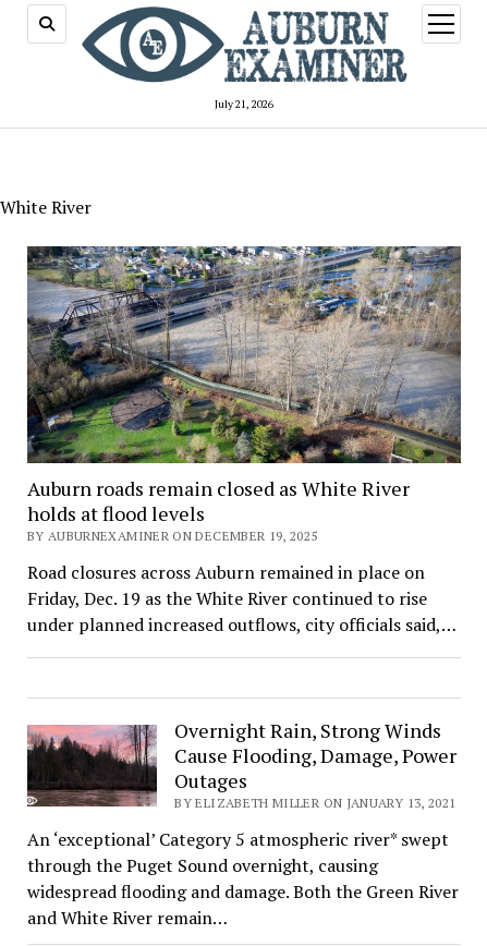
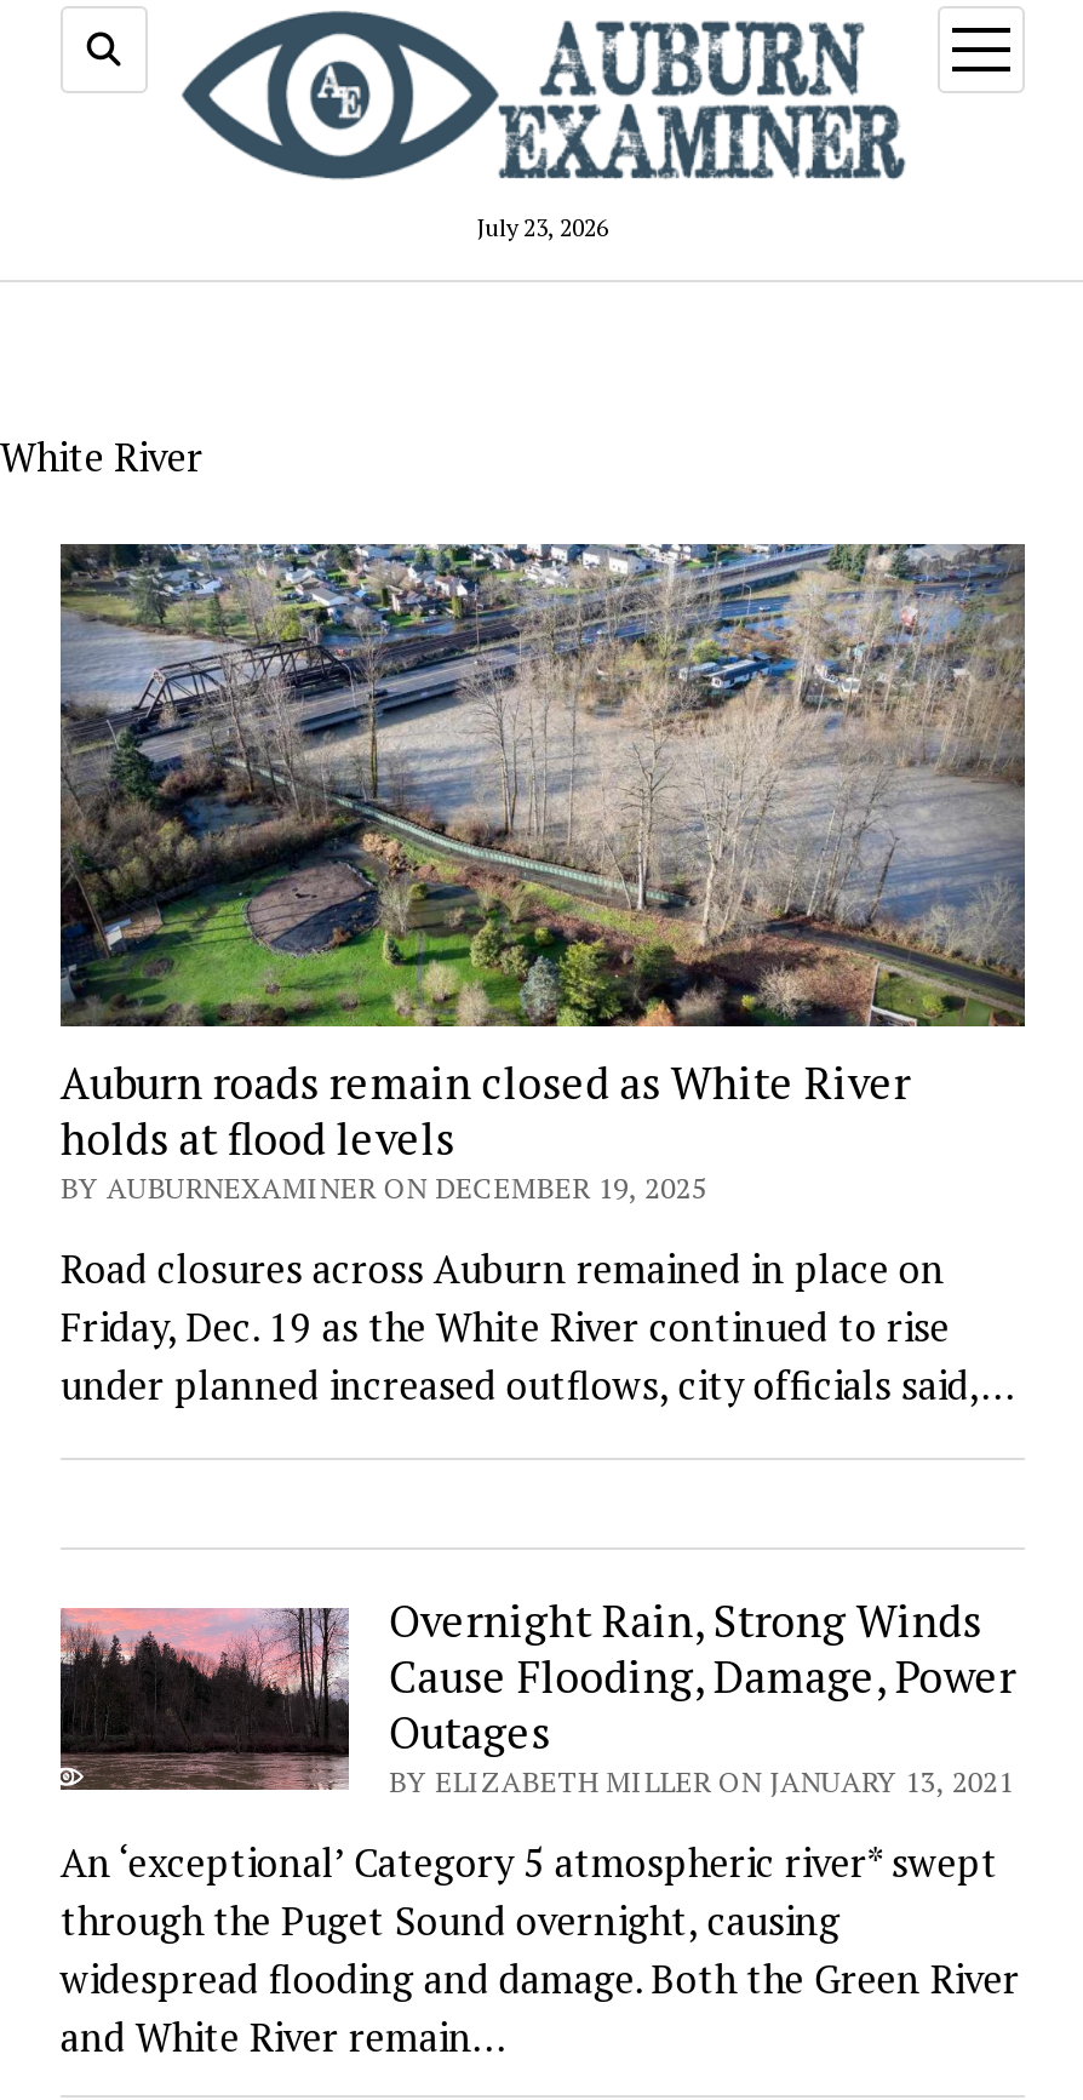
- July 21, 2026
+ July 23, 2026
